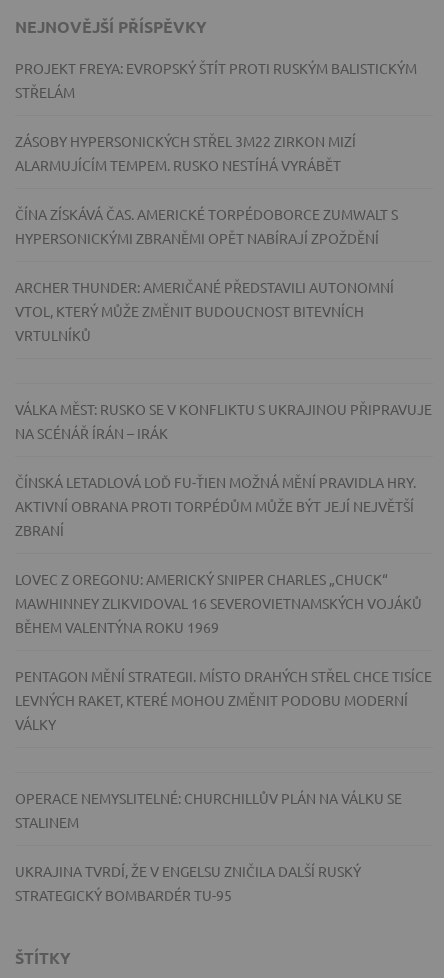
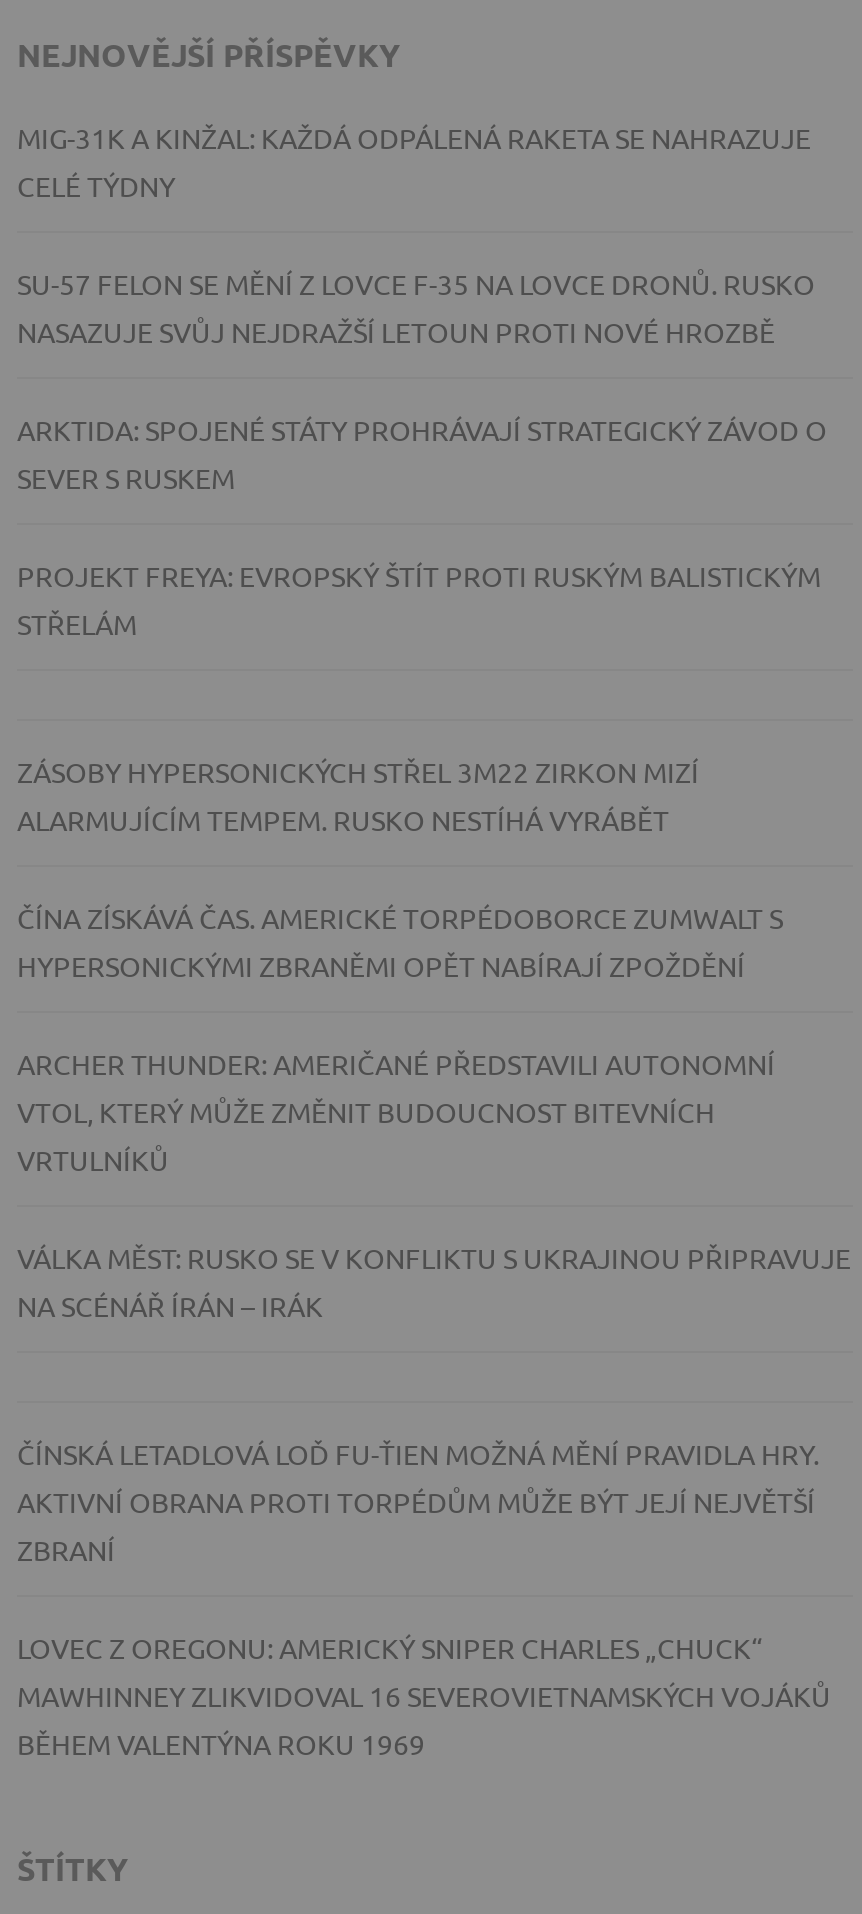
+ MIG-31K A KINŽAL: KAŽDÁ ODPÁLENÁ RAKETA SE NAHRAZUJE
+ CELÉ TÝDNY
+ SU-57 FELON SE MĚNÍ Z LOVCE F-35 NA LOVCE DRONŮ. RUSKO
+ NASAZUJE SVŮJ NEJDRAŽŠÍ LETOUN PROTI NOVÉ HROZBĚ
+ ARKTIDA: SPOJENÉ STÁTY PROHRÁVAJÍ STRATEGICKÝ ZÁVOD O
+ SEVER S RUSKEM

moved down: PROJEKT FREYA: EVROPSKÝ ŠTÍT PROTI RUSKÝM BALISTICKÝM | STŘELÁM

moved down: ZÁSOBY HYPERSONICKÝCH STŘEL 3M22 ZIRKON MIZÍ | ALARMUJÍCÍM TEMPEM. RUSKO NESTÍHÁ VYRÁBĚT | ČÍNA ZÍSKÁVÁ ČAS. AMERICKÉ TORPÉDOBORCE ZUMWALT S | HYPERSONICKÝMI ZBRANĚMI OPĚT NABÍRAJÍ ZPOŽDĚNÍ | ARCHER THUNDER: AMERIČANÉ PŘEDSTAVILI AUTONOMNÍ | VTOL, KTERÝ MŮŽE ZMĚNIT BUDOUCNOST BITEVNÍCH | VRTULNÍKŮ

moved down: VÁLKA MĚST: RUSKO SE V KONFLIKTU S UKRAJINOU PŘIPRAVUJE | NA SCÉNÁŘ ÍRÁN – IRÁK

moved down: ČÍNSKÁ LETADLOVÁ LOĎ FU-ŤIEN MOŽNÁ MĚNÍ PRAVIDLA HRY. | AKTIVNÍ OBRANA PROTI TORPÉDŮM MŮŽE BÝT JEJÍ NEJVĚTŠÍ | ZBRANÍ | LOVEC Z OREGONU: AMERICKÝ SNIPER CHARLES „CHUCK“ | MAWHINNEY ZLIKVIDOVAL 16 SEVEROVIETNAMSKÝCH VOJÁKŮ | BĚHEM VALENTÝNA ROKU 1969

- PENTAGON MĚNÍ STRATEGII. MÍSTO DRAHÝCH STŘEL CHCE TISÍCE
- LEVNÝCH RAKET, KTERÉ MOHOU ZMĚNIT PODOBU MODERNÍ
- VÁLKY

- OPERACE NEMYSLITELNÉ: CHURCHILLŮV PLÁN NA VÁLKU SE
- STALINEM
- UKRAJINA TVRDÍ, ŽE V ENGELSU ZNIČILA DALŠÍ RUSKÝ
- STRATEGICKÝ BOMBARDÉR TU-95
